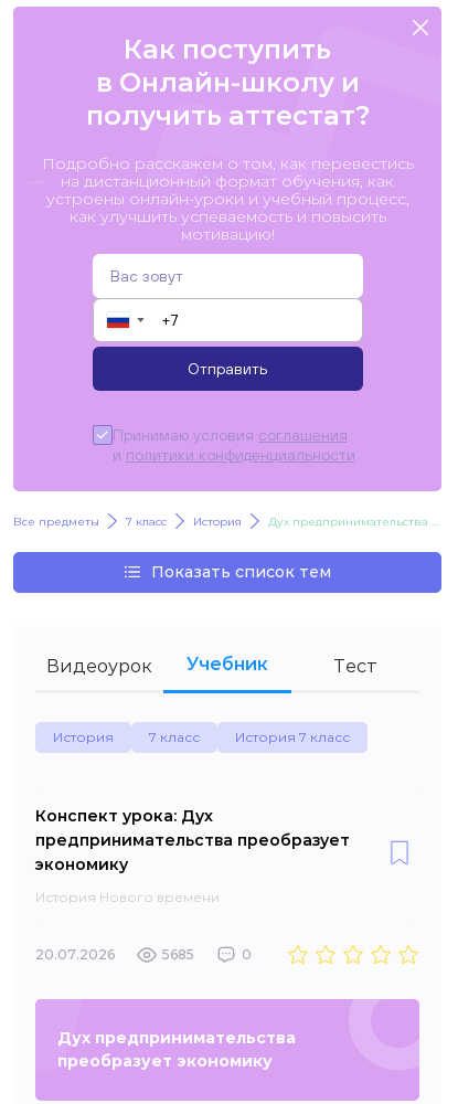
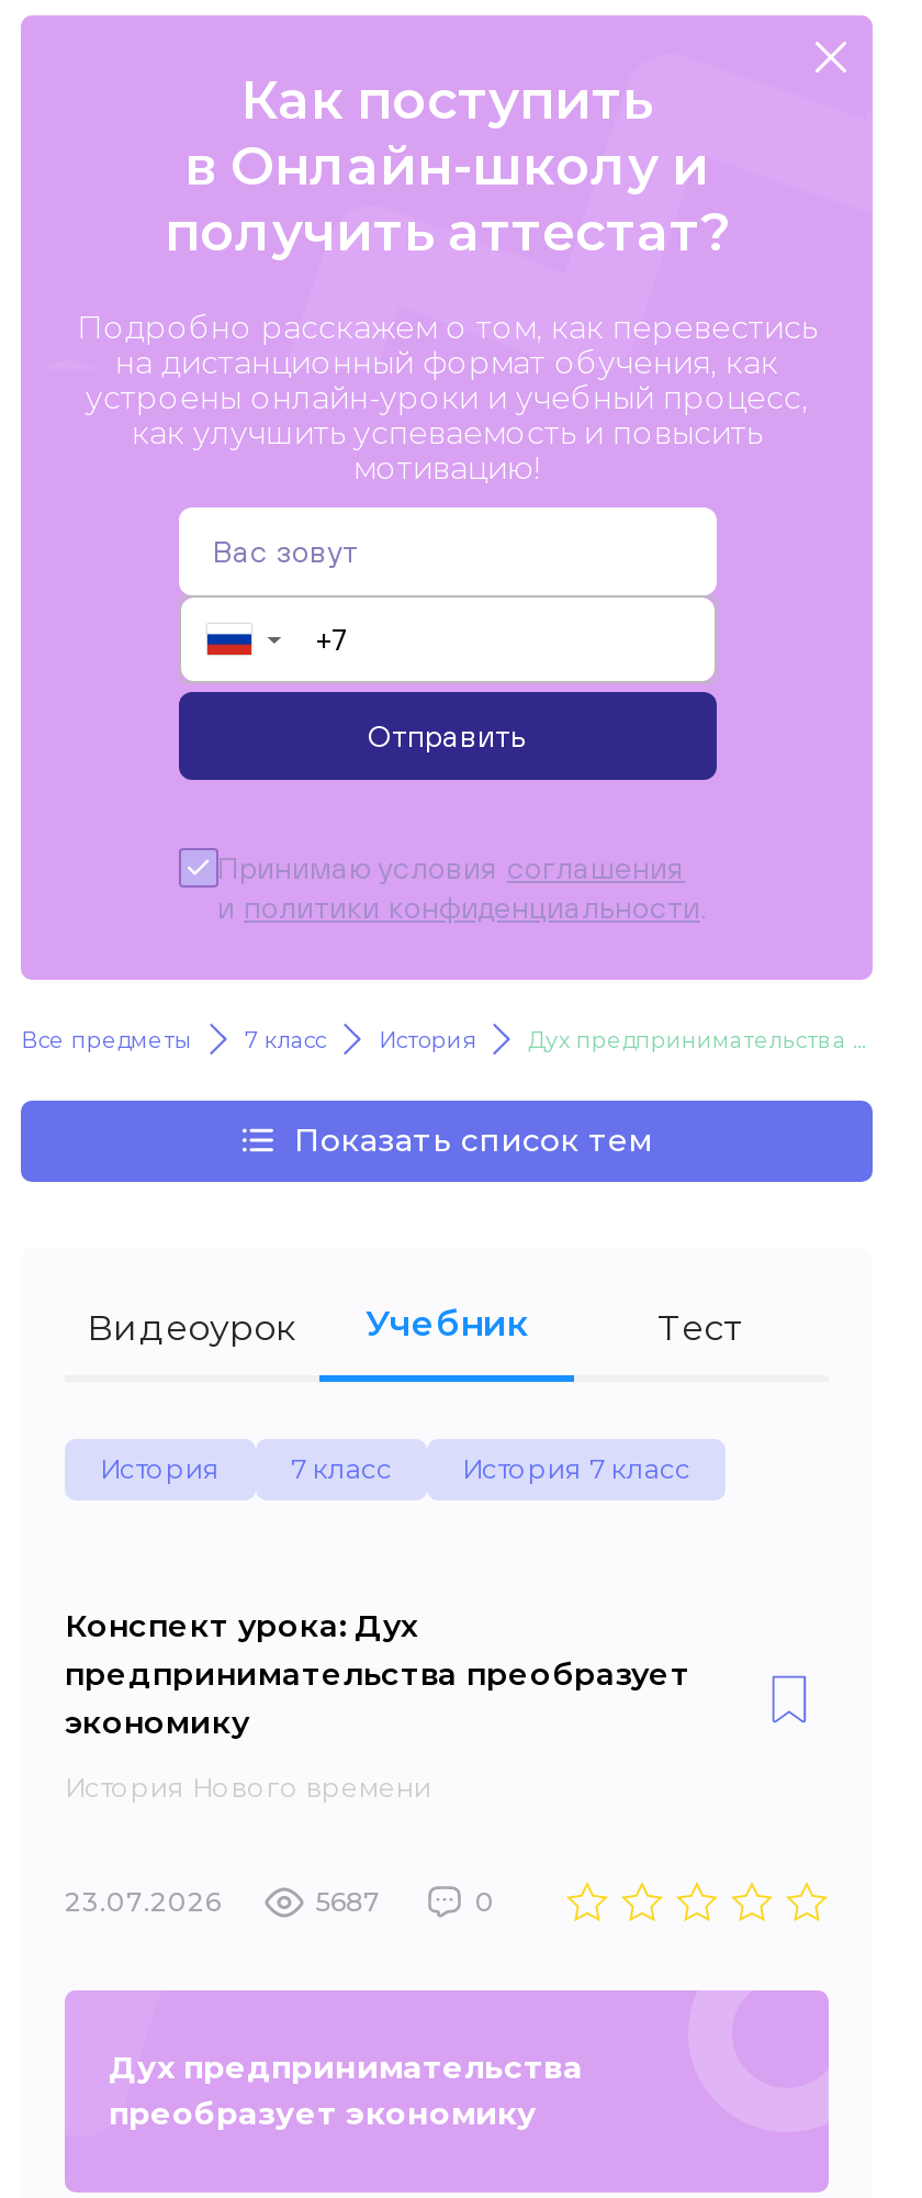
- 20.07.2026
+ 23.07.2026

- 5685
+ 5687
